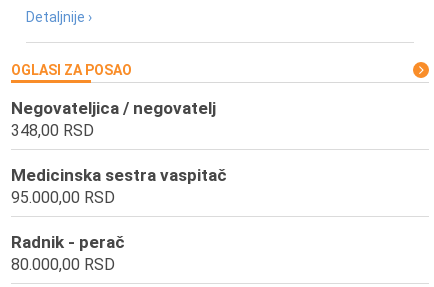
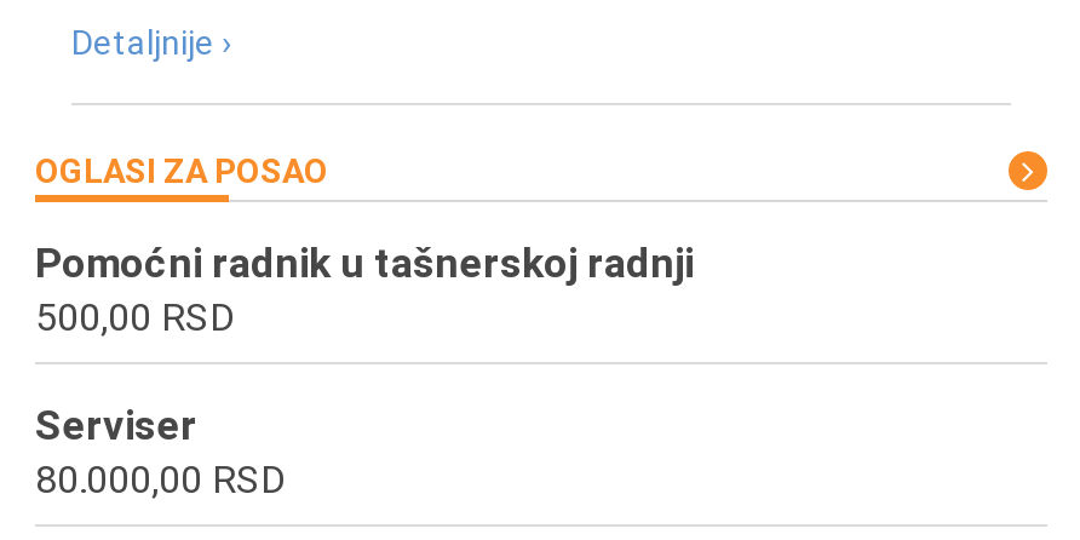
- Negovateljica / negovatelj
- 348,00 RSD
- Medicinska sestra vaspitač
- 95.000,00 RSD
- Radnik - perač
+ Pomoćni radnik u tašnerskoj radnji
+ 500,00 RSD
+ Serviser
